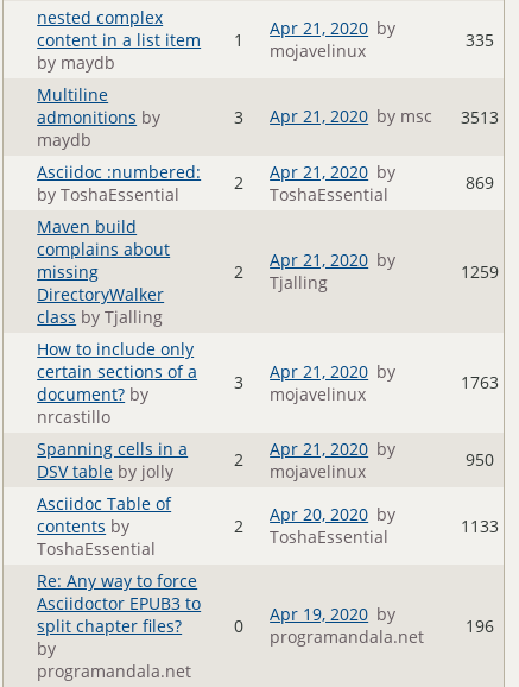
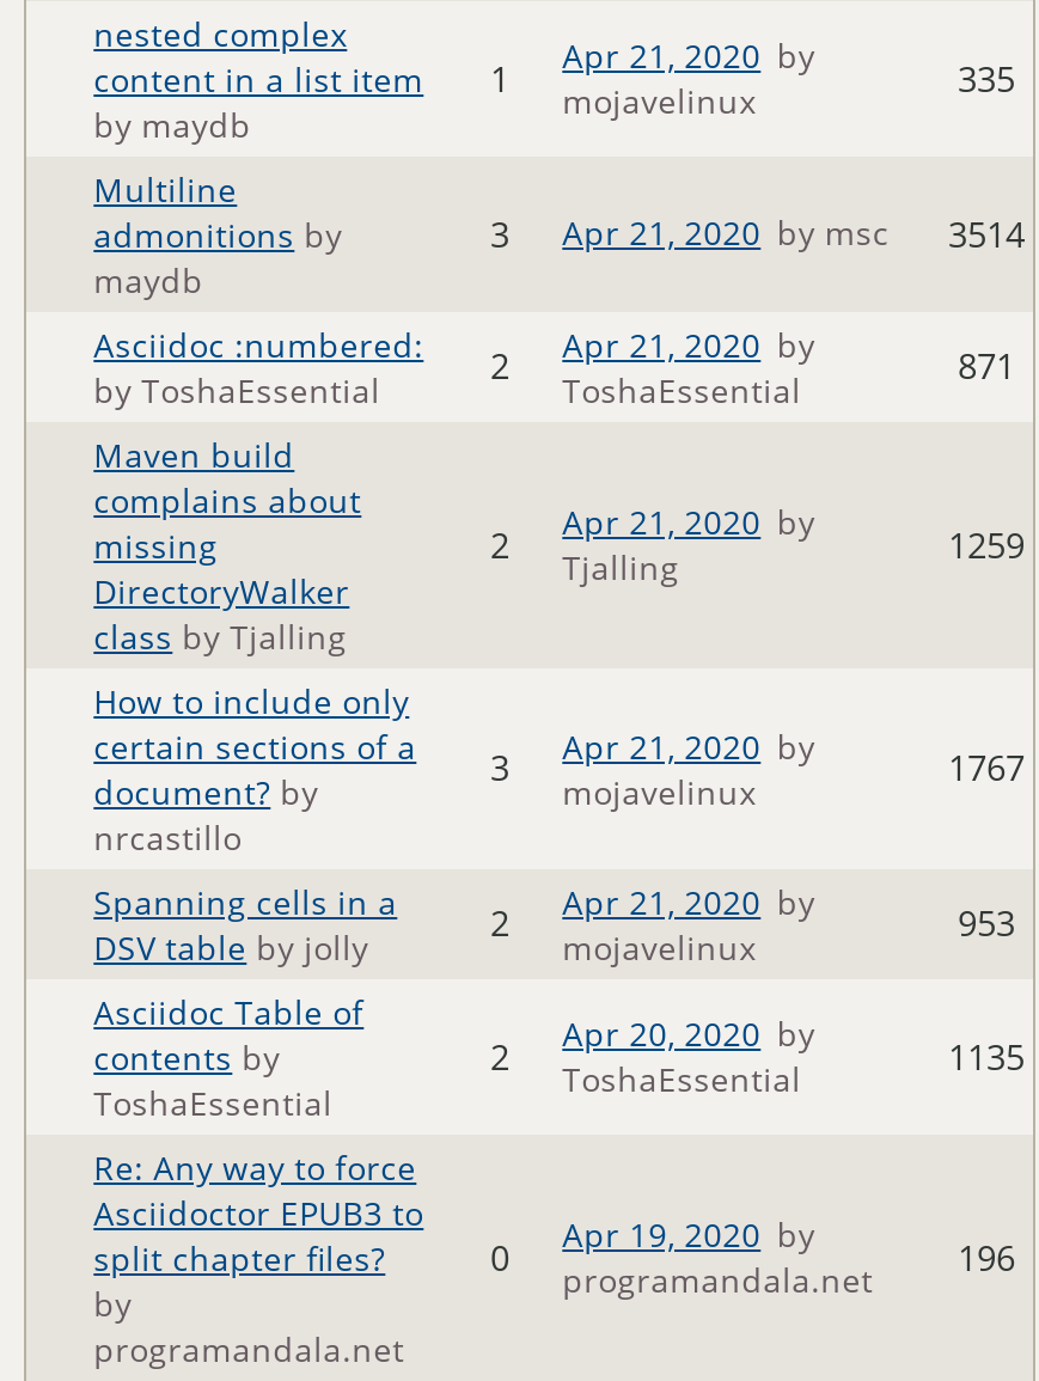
- 3 Apr 21, 2020 by msc 3513
+ 3 Apr 21, 2020 by msc 3514

- 869
+ 871

- 1763
+ 1767

- 950
+ 953

- 1133
+ 1135
